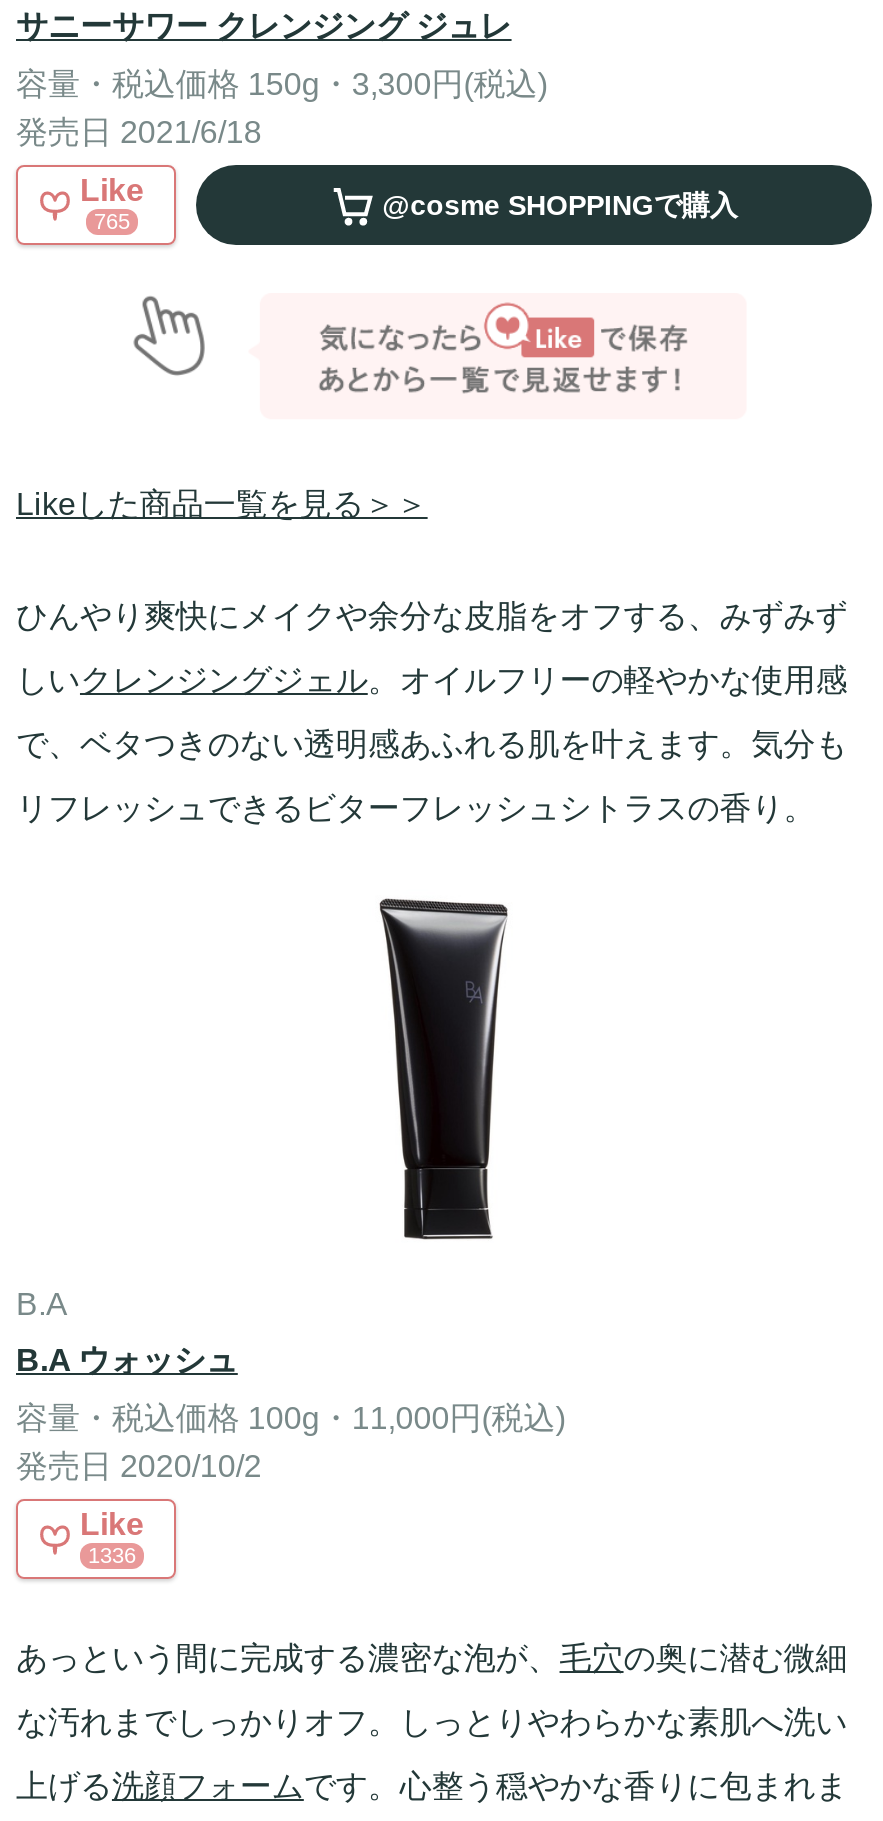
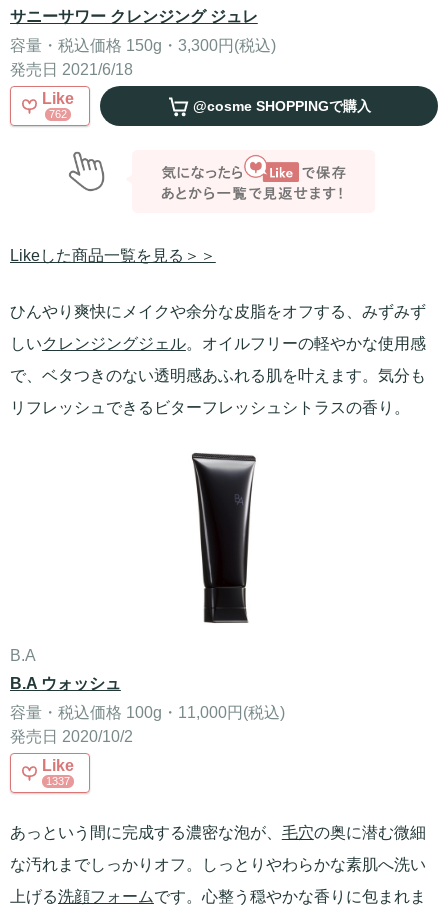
- 765
+ 762

- 1336
+ 1337
